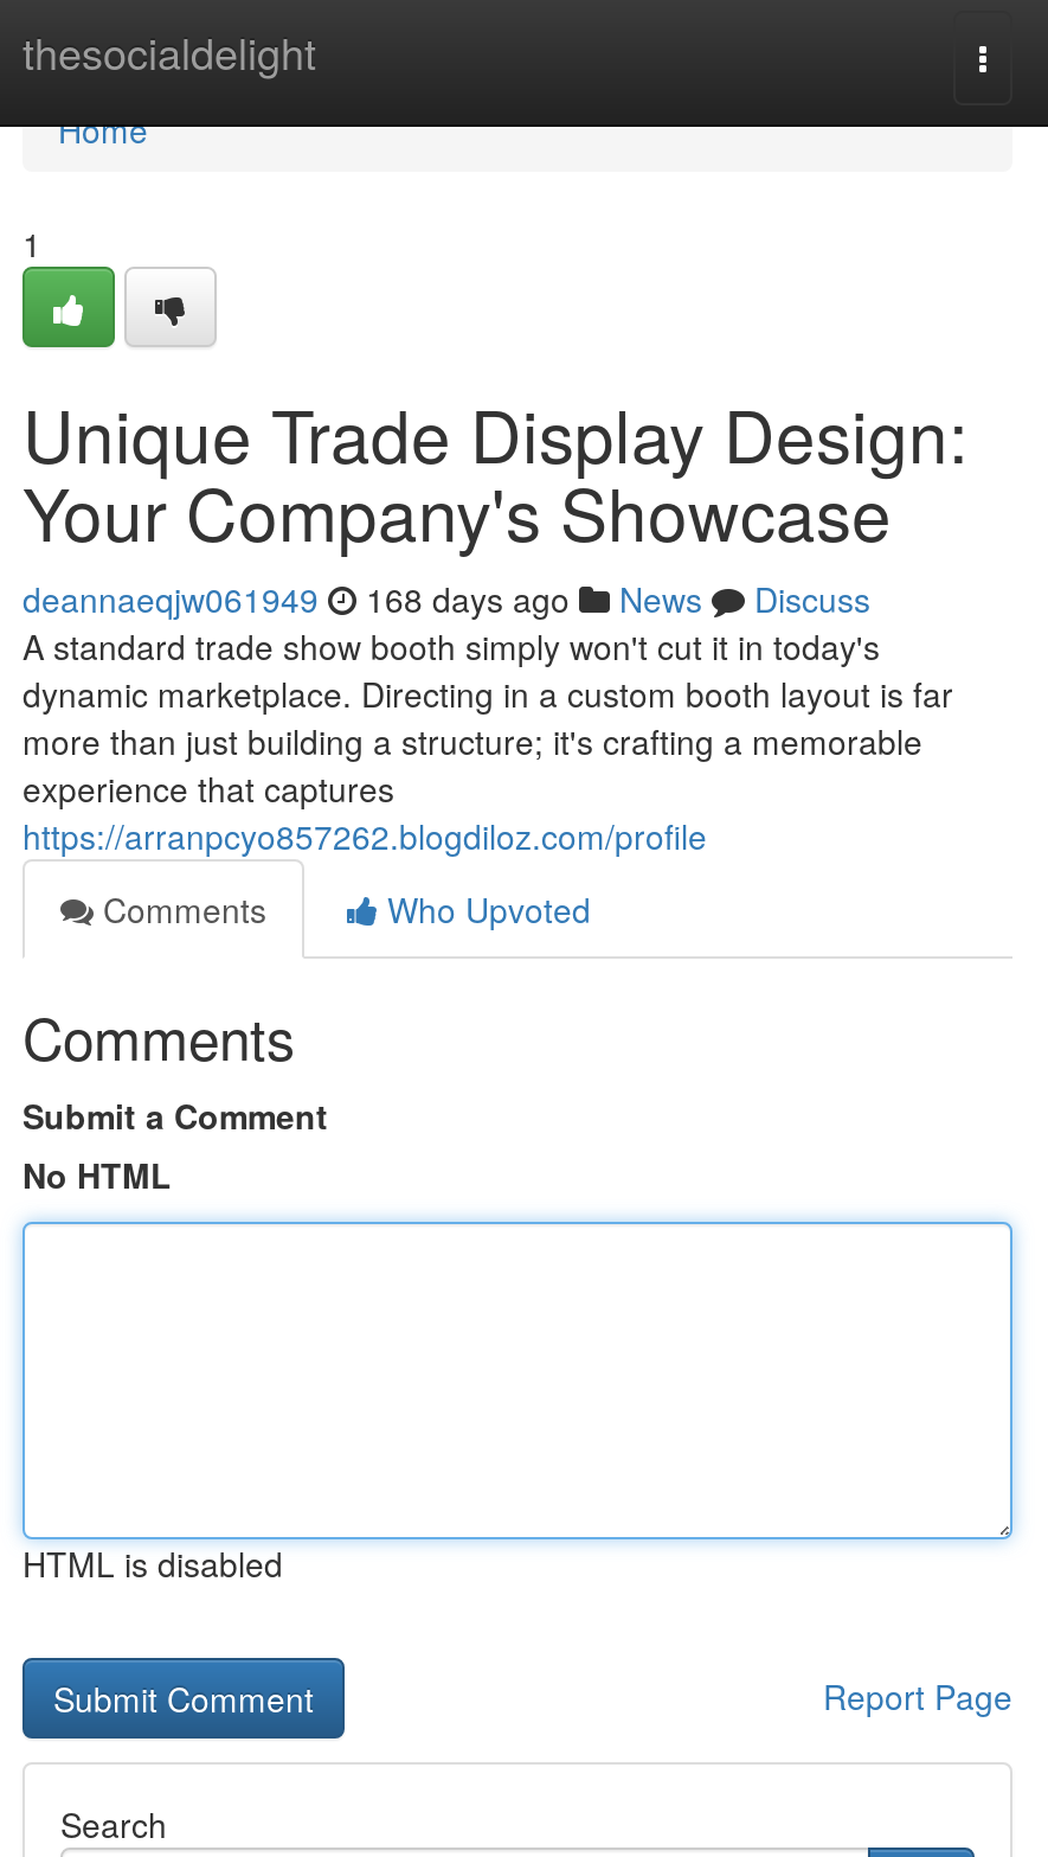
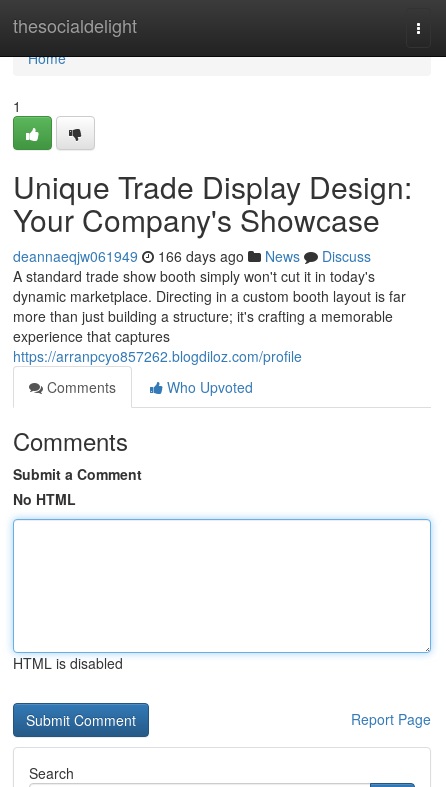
- deannaeqjw061949 168 days ago News Discuss
+ deannaeqjw061949 166 days ago News Discuss
